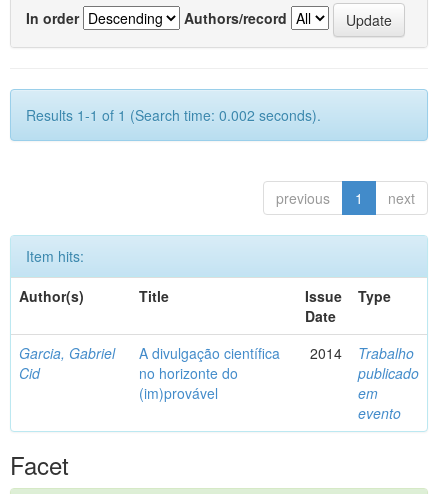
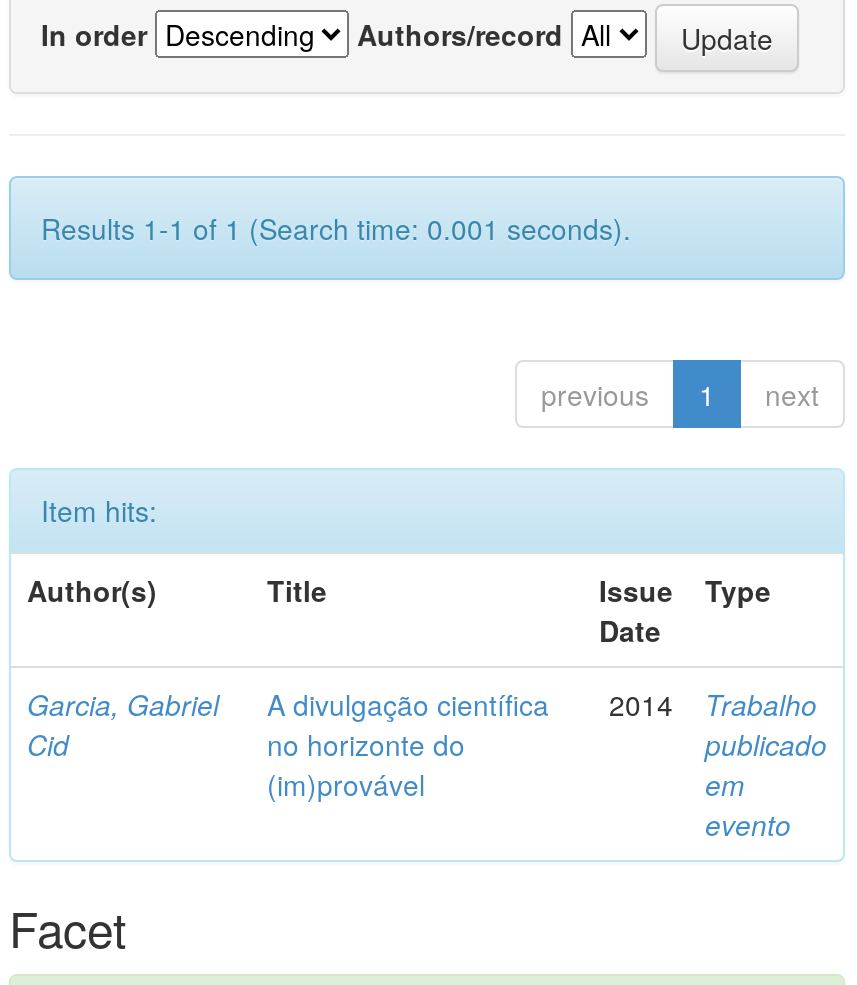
- Results 1-1 of 1 (Search time: 0.002 seconds).
+ Results 1-1 of 1 (Search time: 0.001 seconds).
